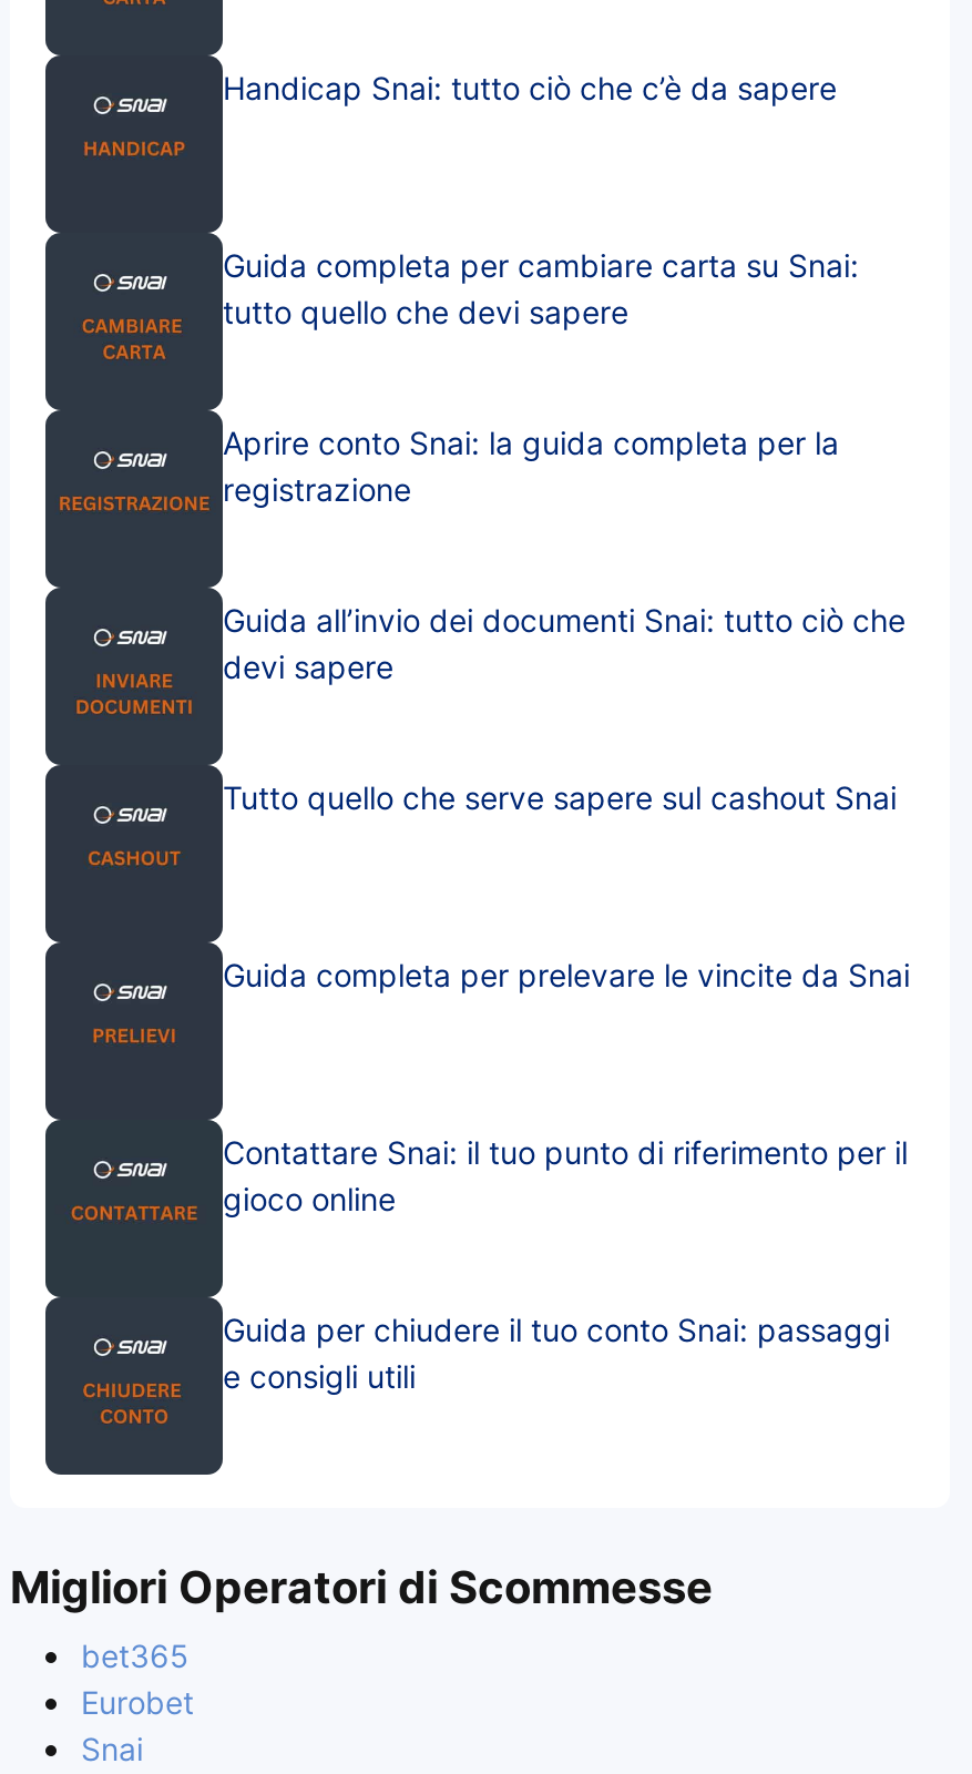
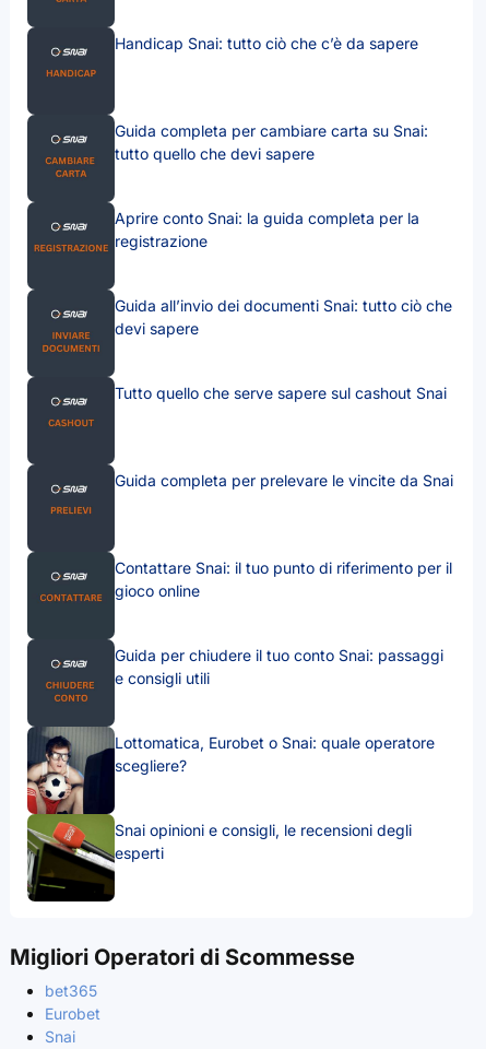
+ [image]
+ Lottomatica, Eurobet o Snai: quale operatore
+ scegliere?
+ Snai opinioni e consigli, le recensioni degli
+ esperti
